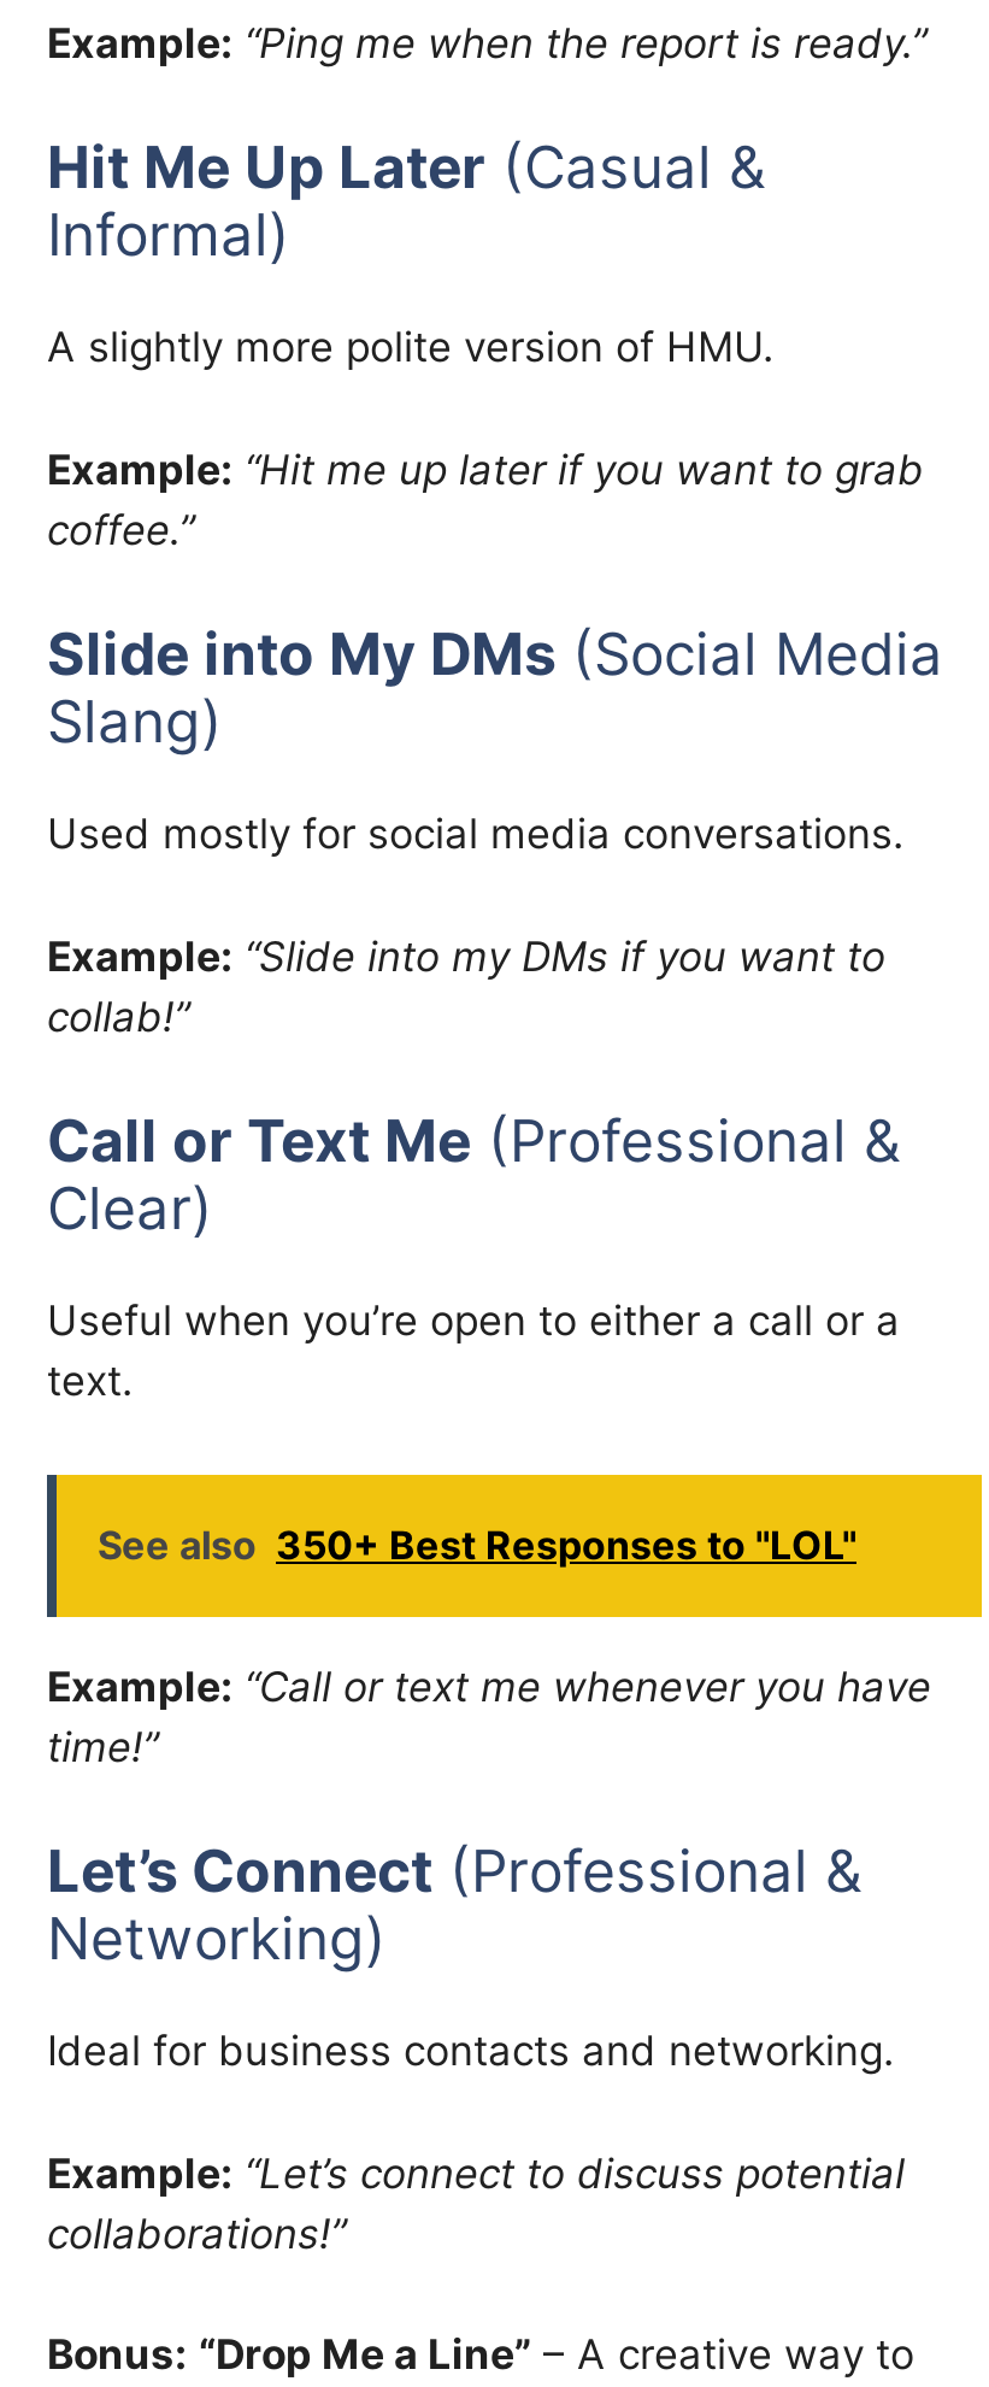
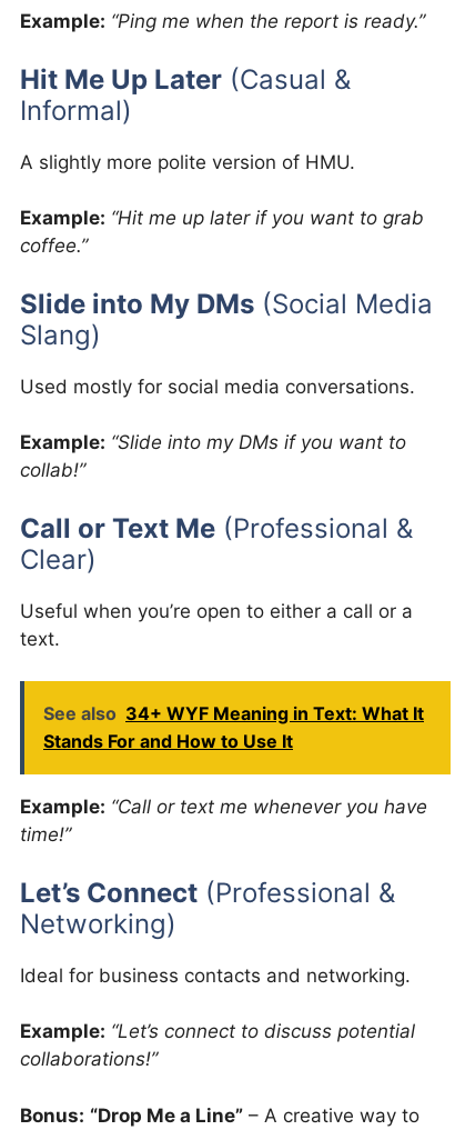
- See also 350+ Best Responses to "LOL"
+ See also 34+ WYF Meaning in Text: What It
+ Stands For and How to Use It
